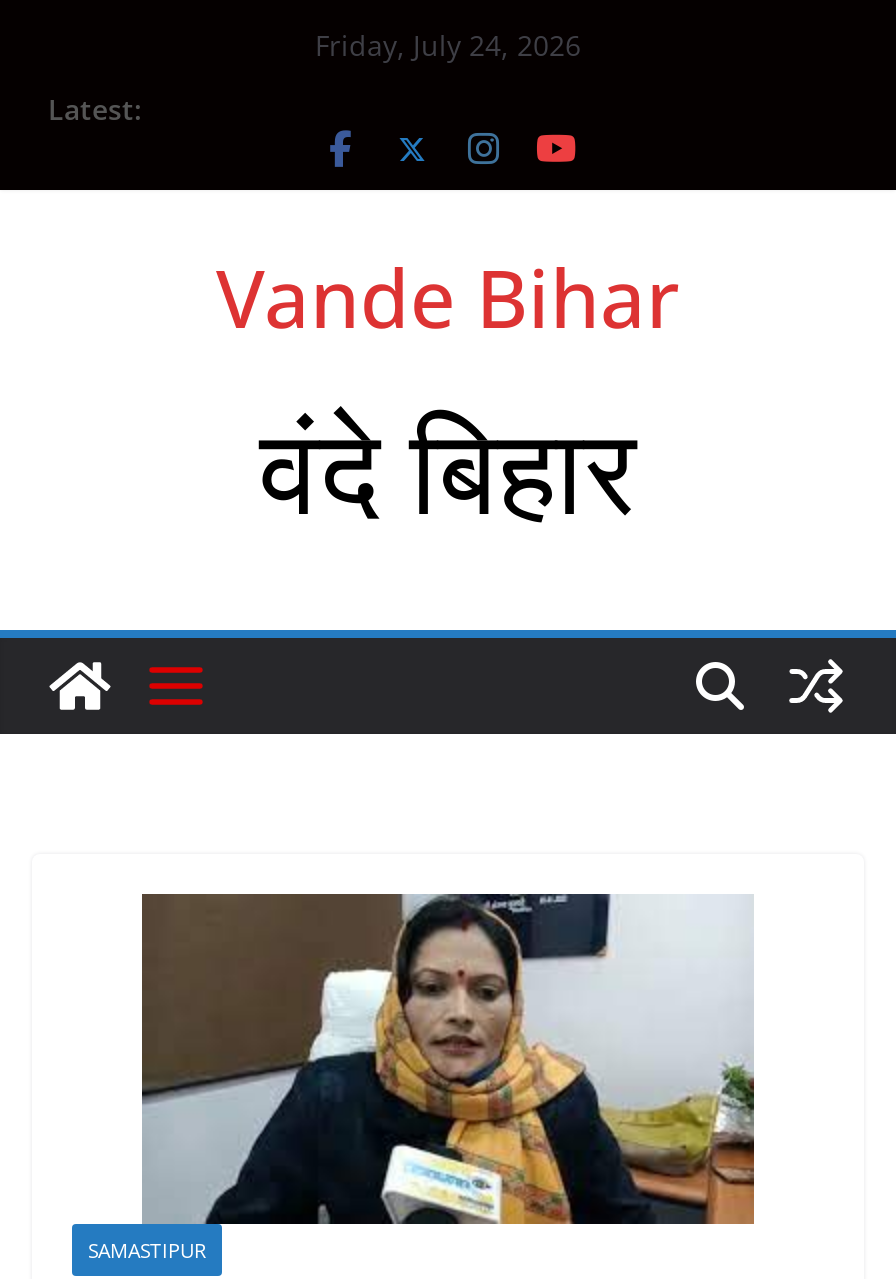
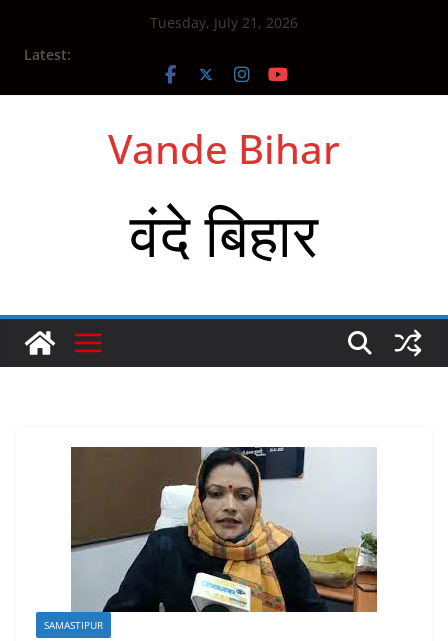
- Friday, July 24, 2026
+ Tuesday, July 21, 2026
